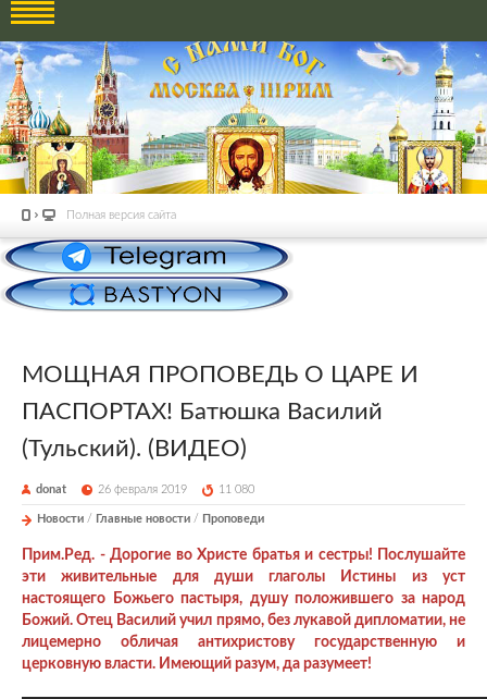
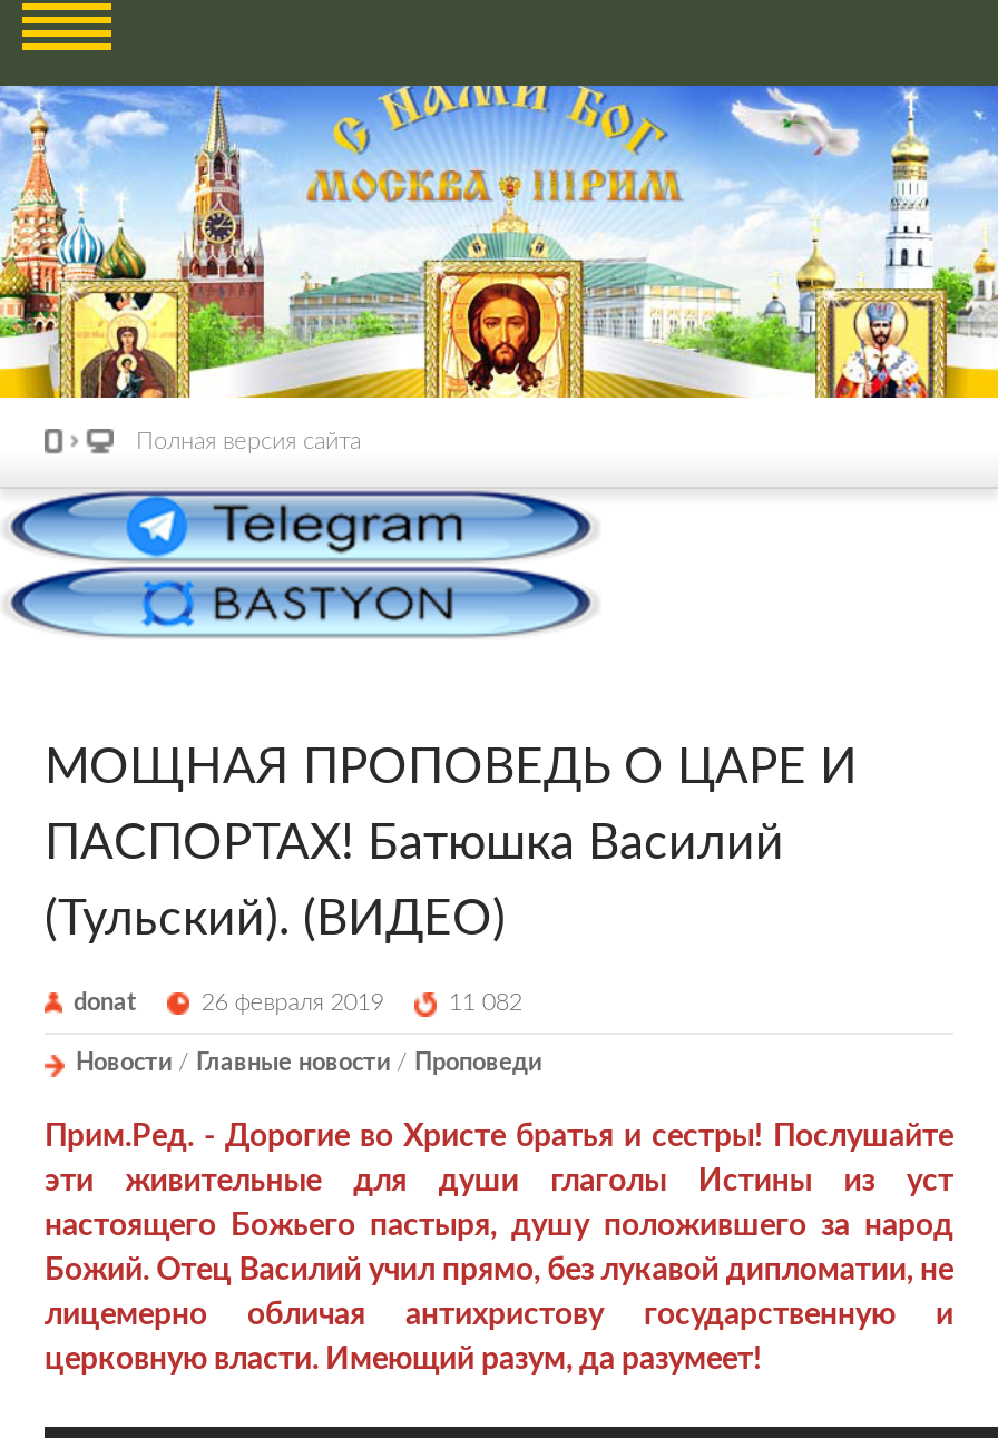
- 11 080
+ 11 082
